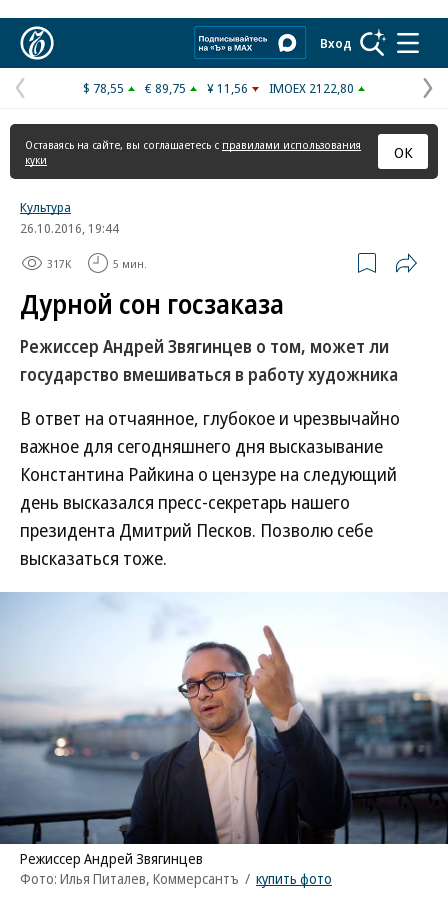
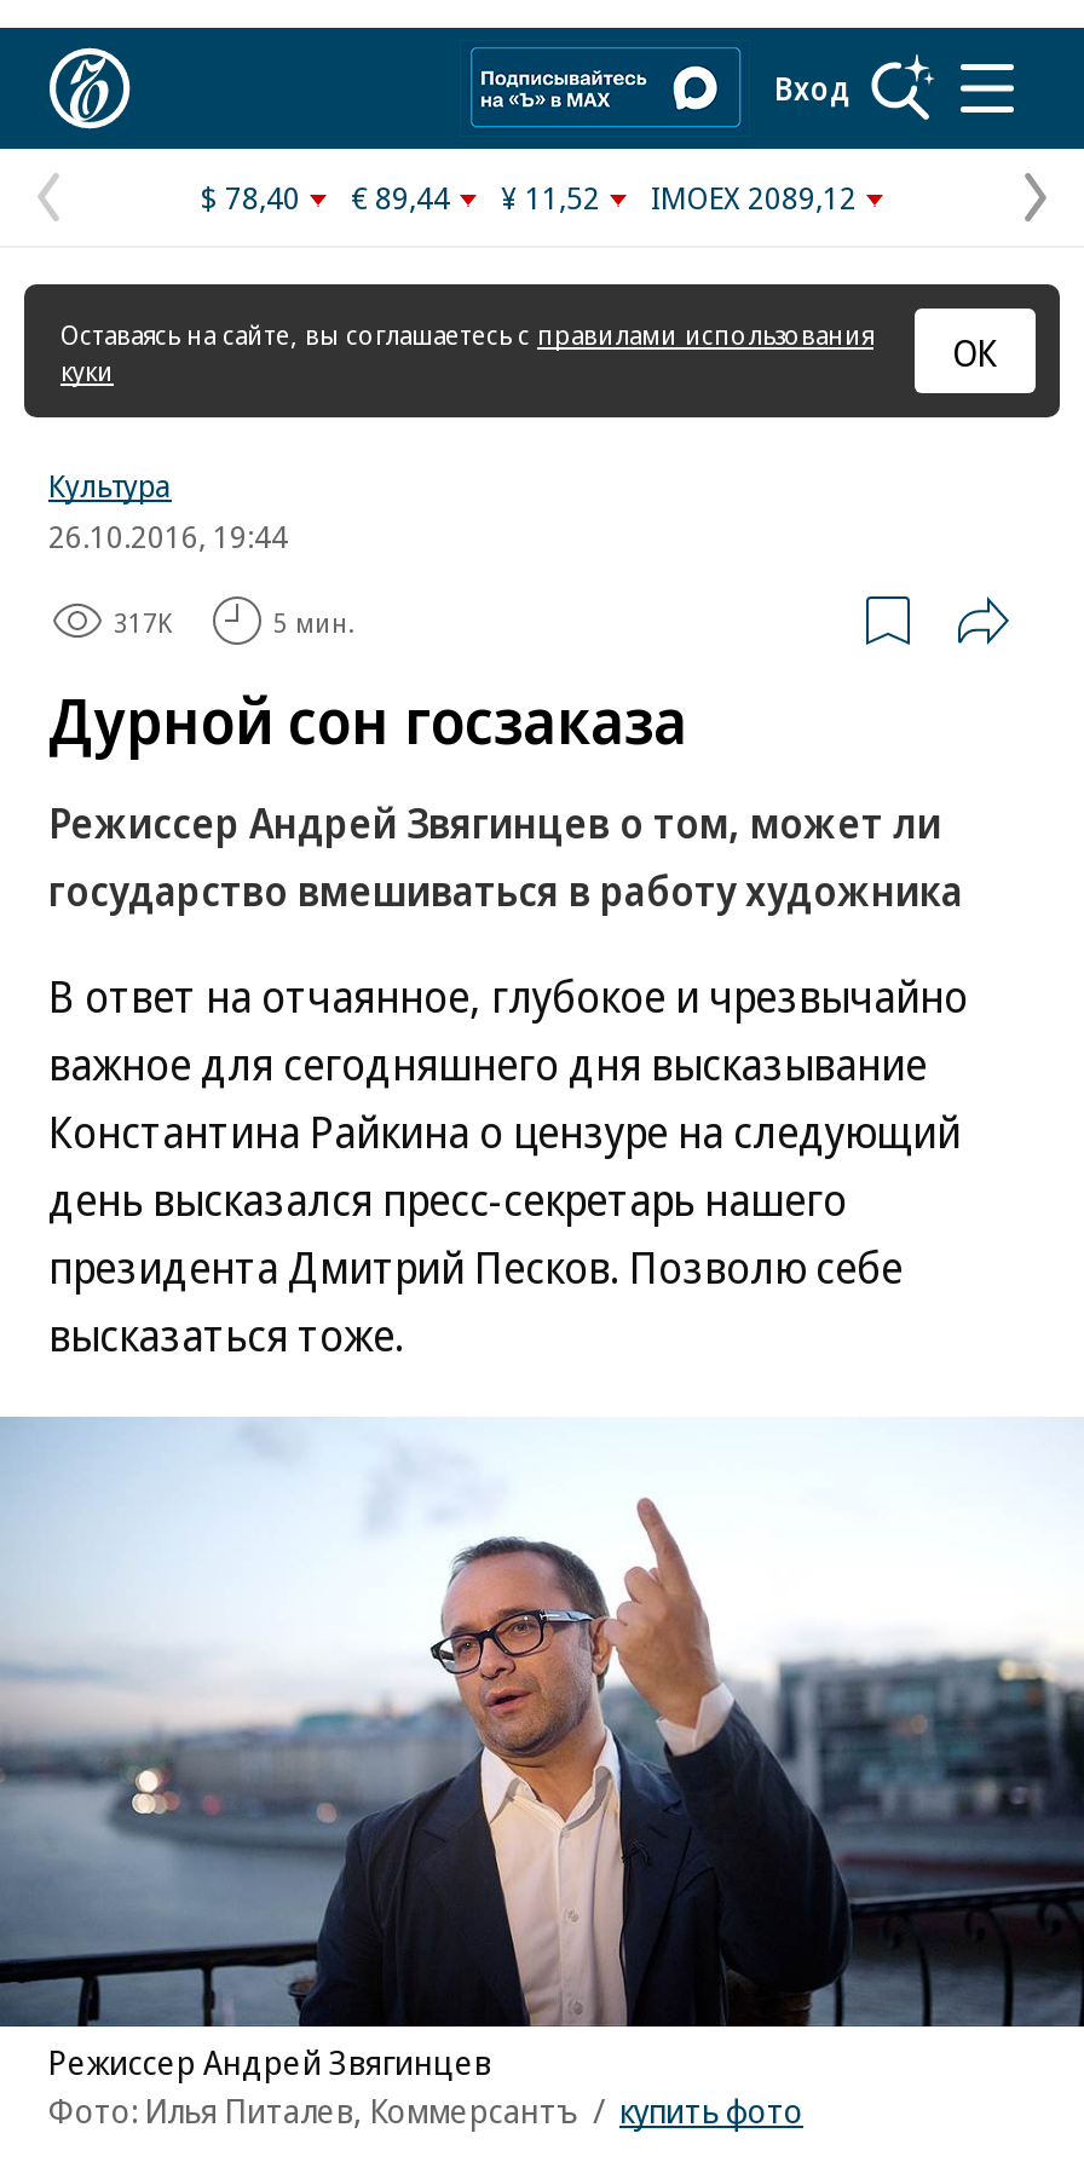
- $ 78,55
+ $ 78,40

- € 89,75
+ € 89,44

- ¥ 11,56
+ ¥ 11,52

- IMOEX 2122,80
+ IMOEX 2089,12
